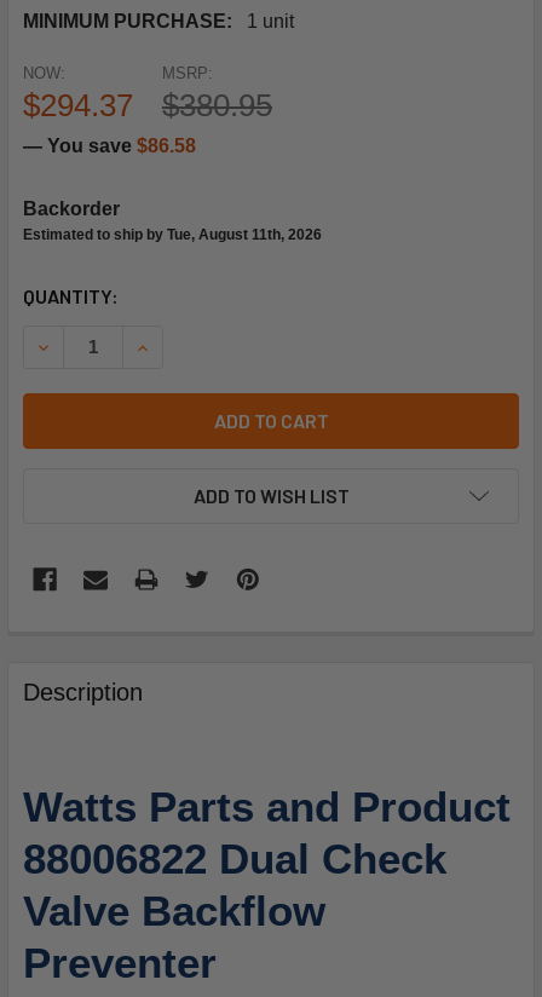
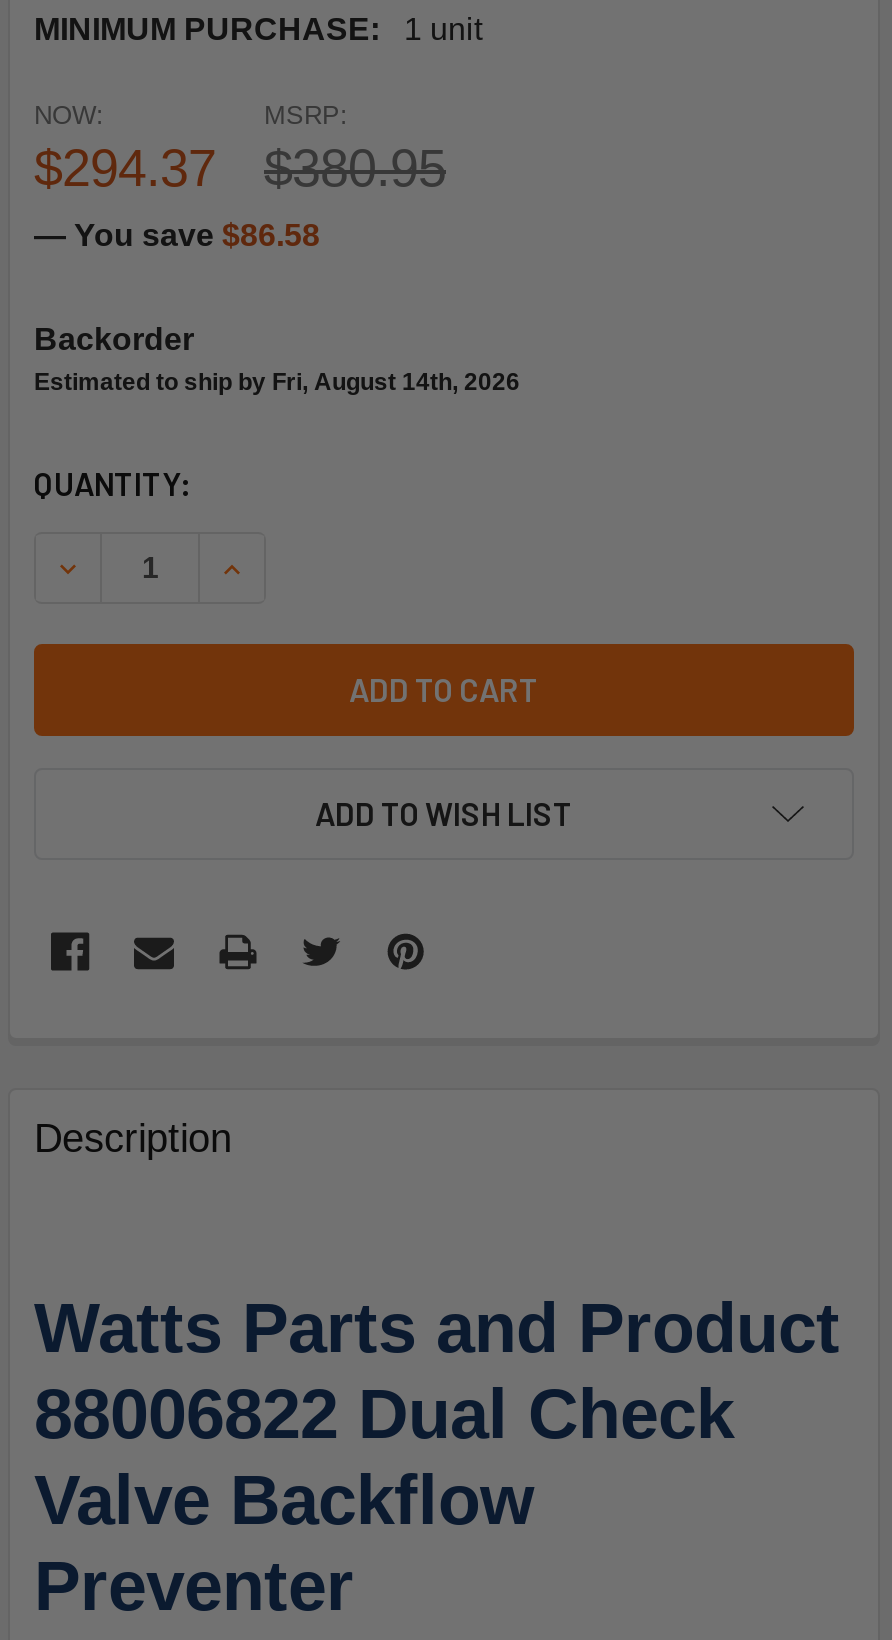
- Estimated to ship by Tue, August 11th, 2026
+ Estimated to ship by Fri, August 14th, 2026
